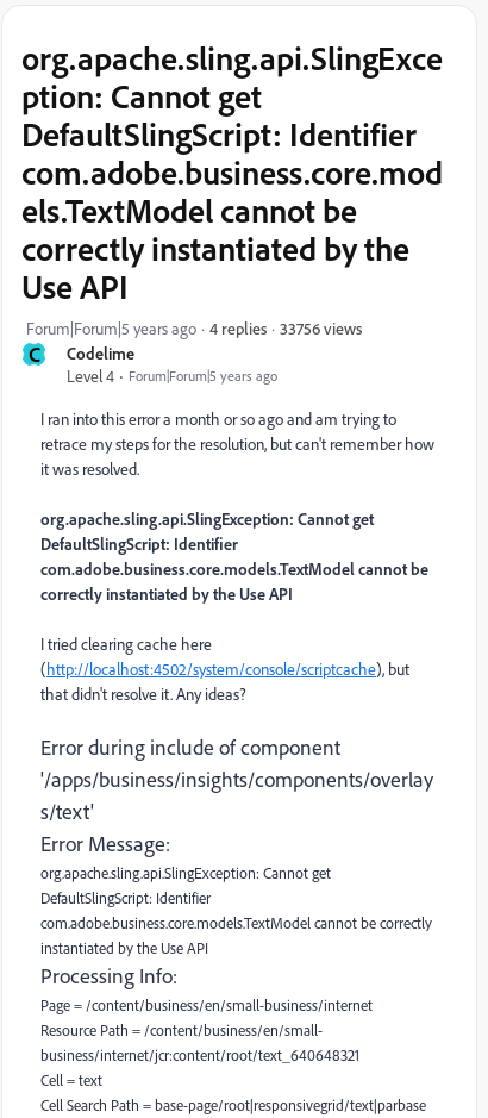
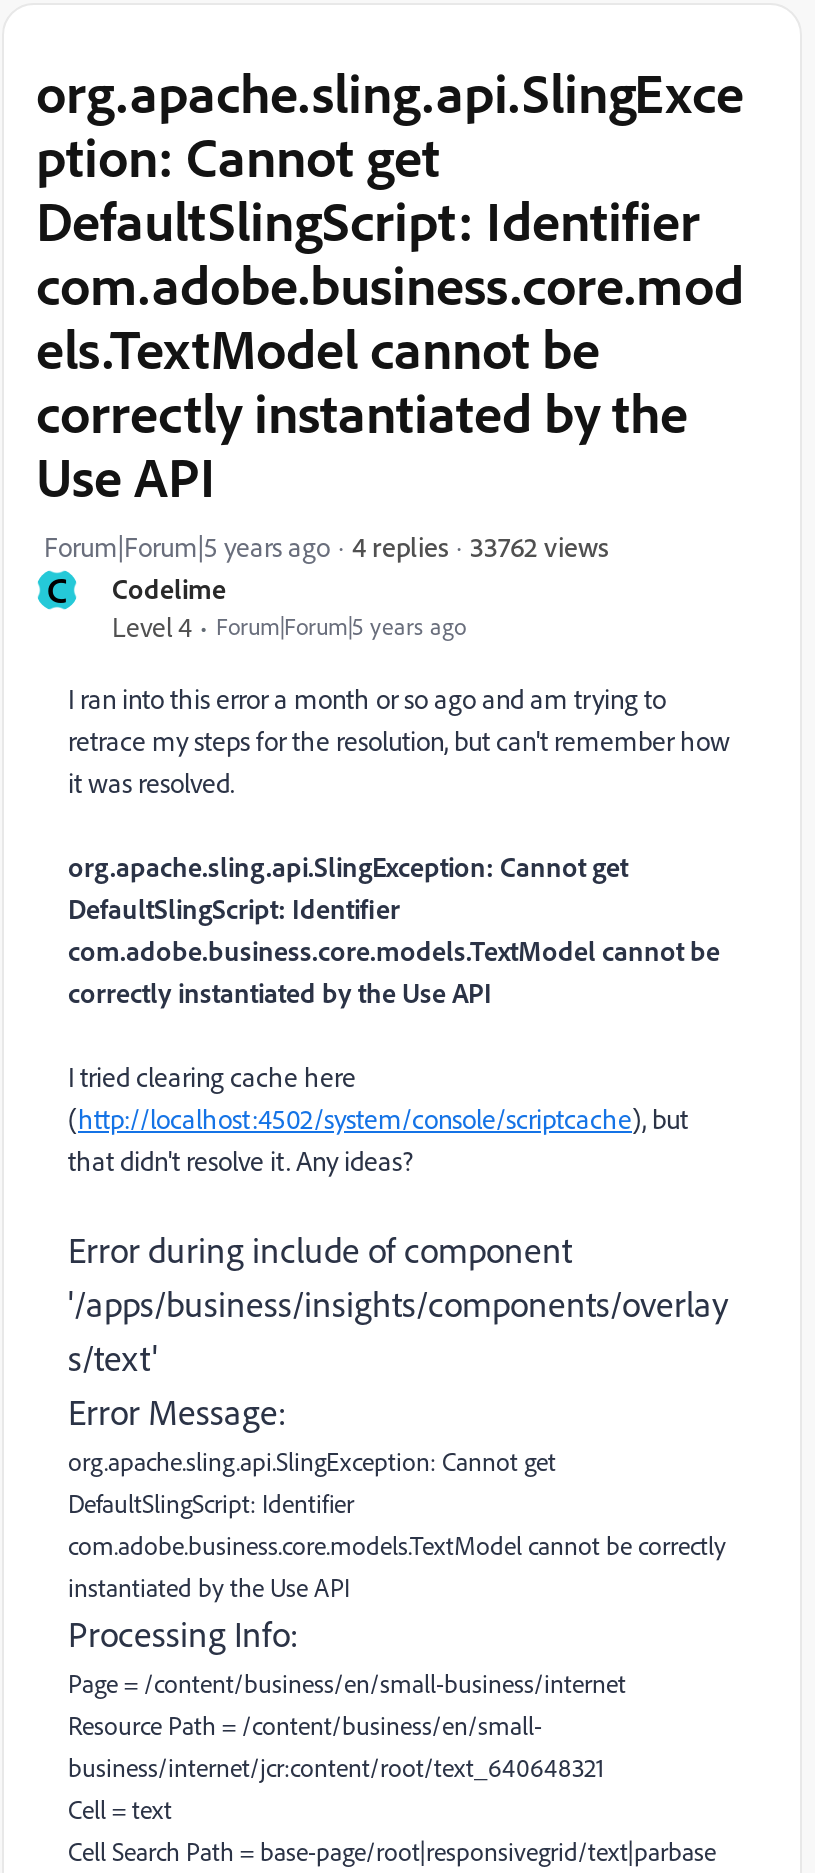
- 33756 views
+ 33762 views
